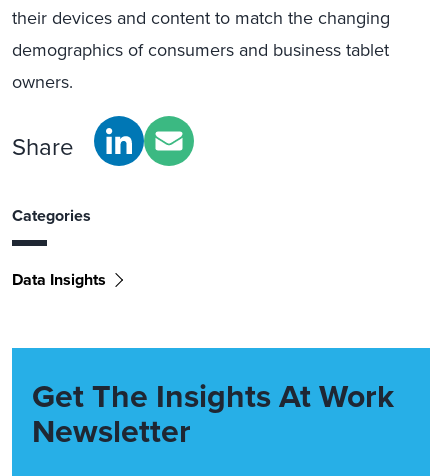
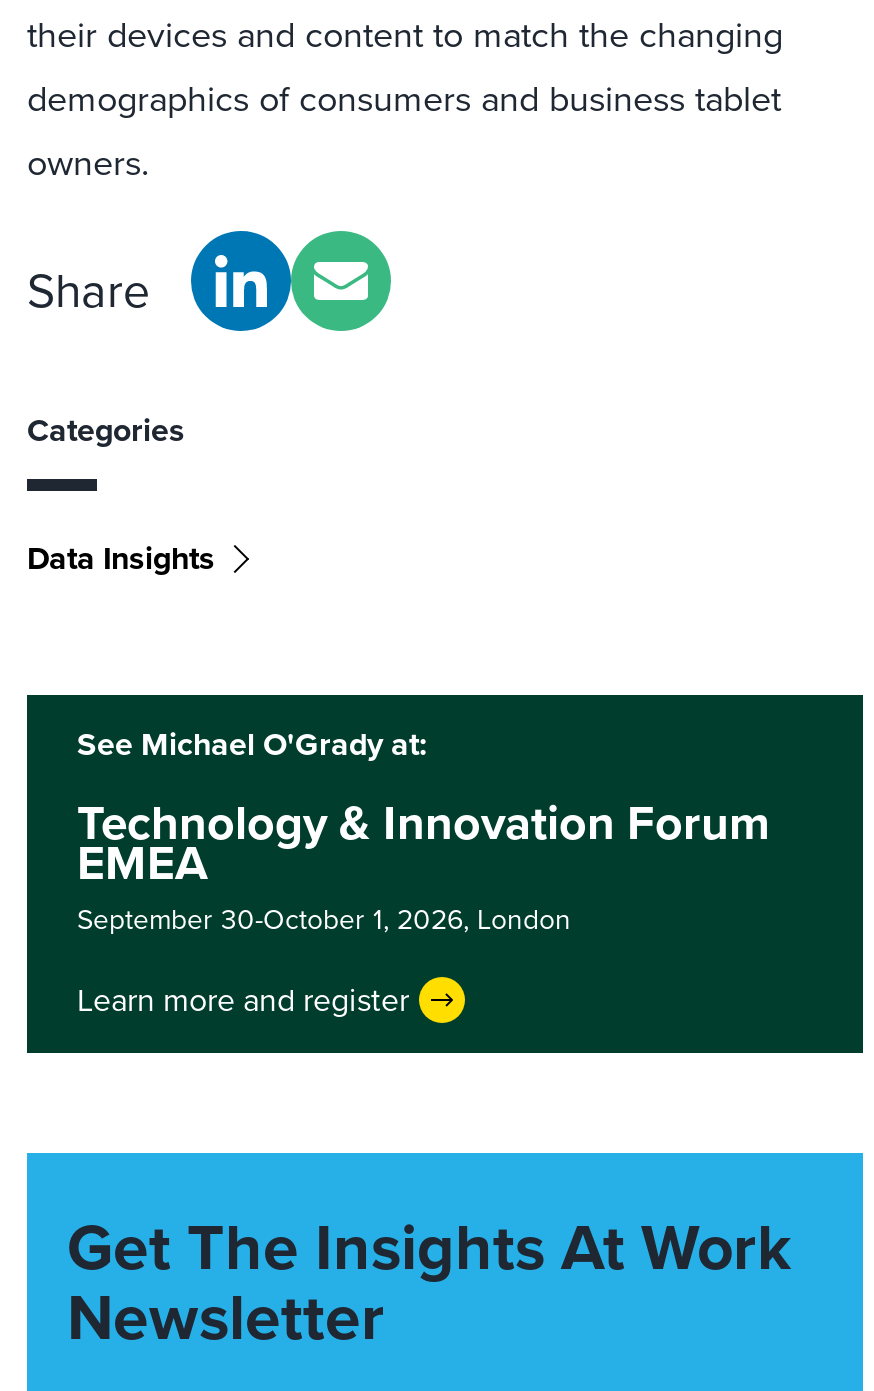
+ [image]
+ See Michael O'Grady at:
+ Technology & Innovation Forum
+ EMEA
+ September 30-October 1, 2026, London
+ Learn more and register
